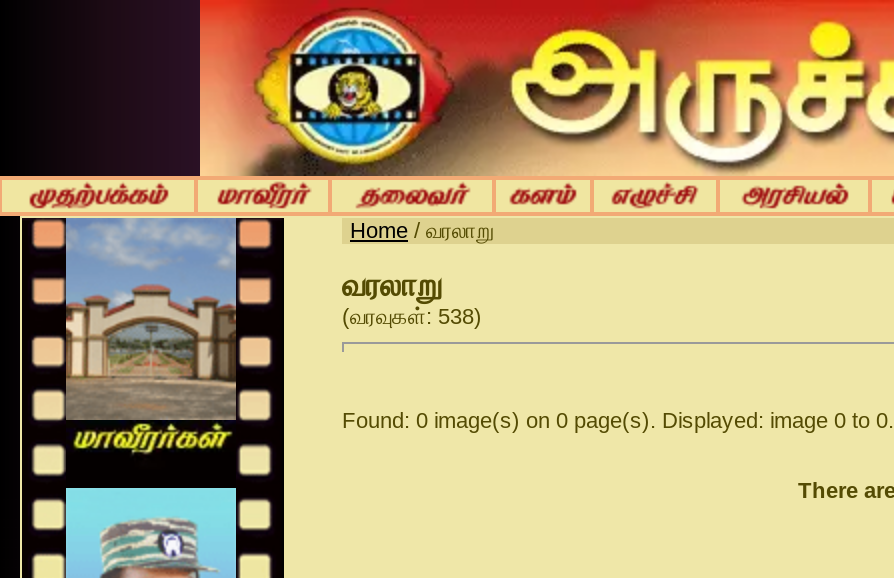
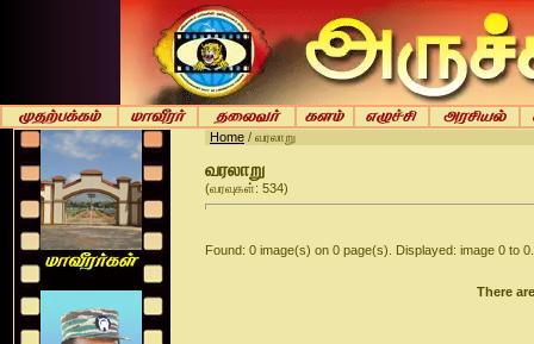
- (வரவுகள்: 538)
+ (வரவுகள்: 534)
